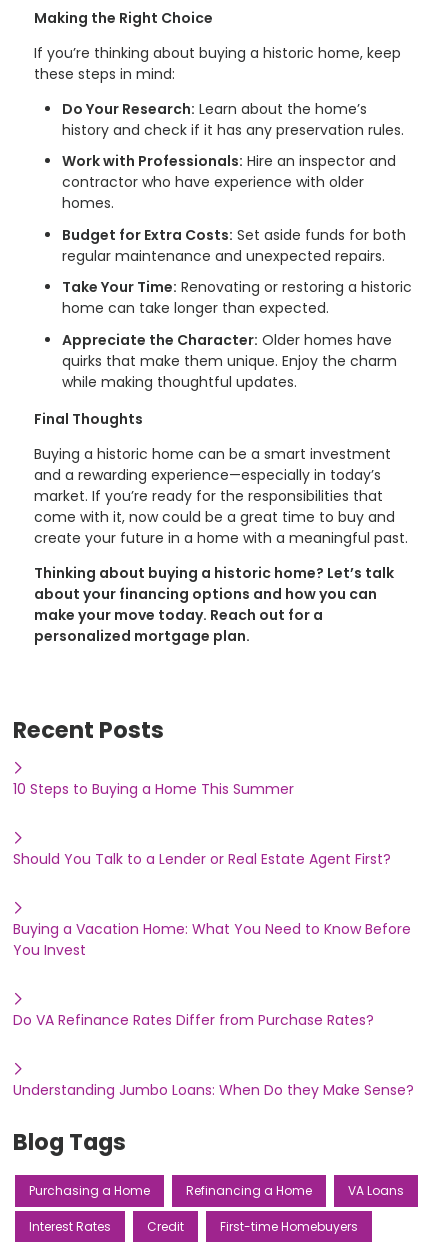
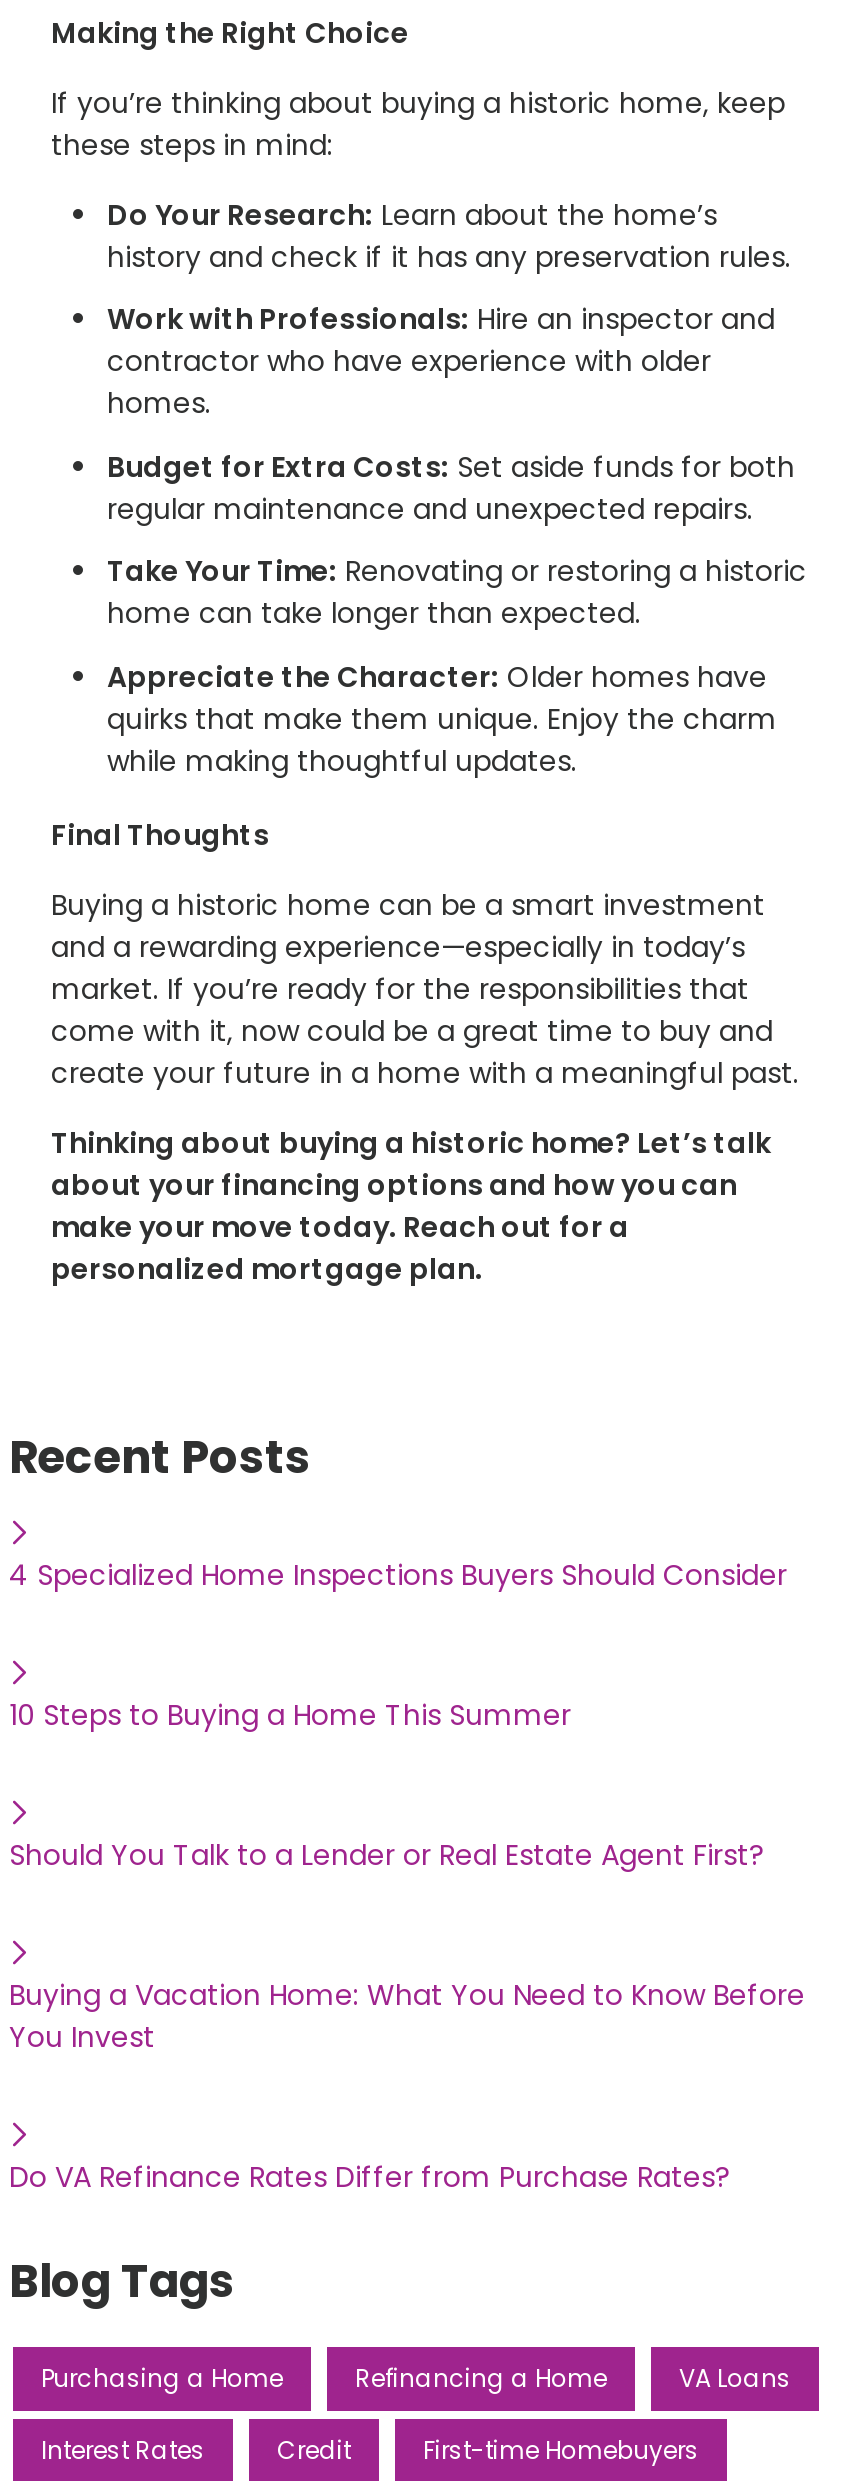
+ 4 Specialized Home Inspections Buyers Should Consider

moved down: 10 Steps to Buying a Home This Summer | Should You Talk to a Lender or Real Estate Agent First? | Buying a Vacation Home: What You Need to Know Before | You Invest | Do VA Refinance Rates Differ from Purchase Rates?

- Understanding Jumbo Loans: When Do they Make Sense?
